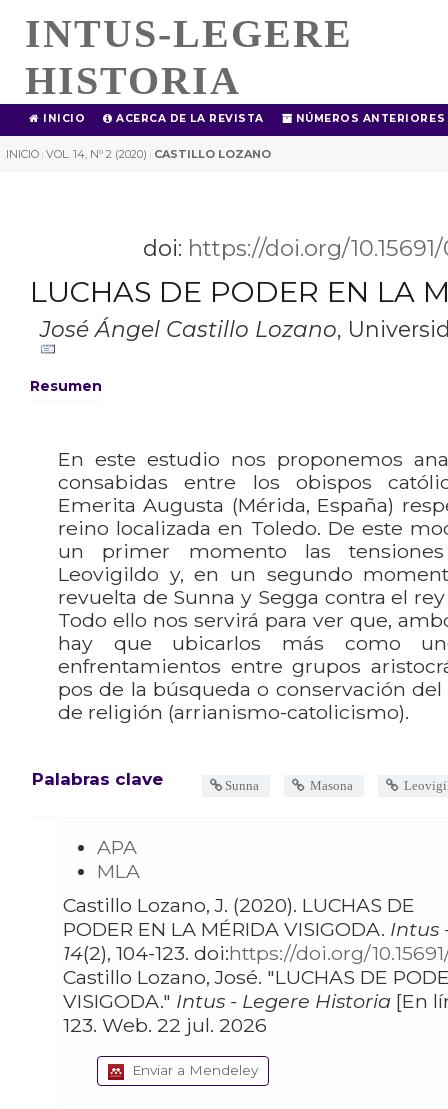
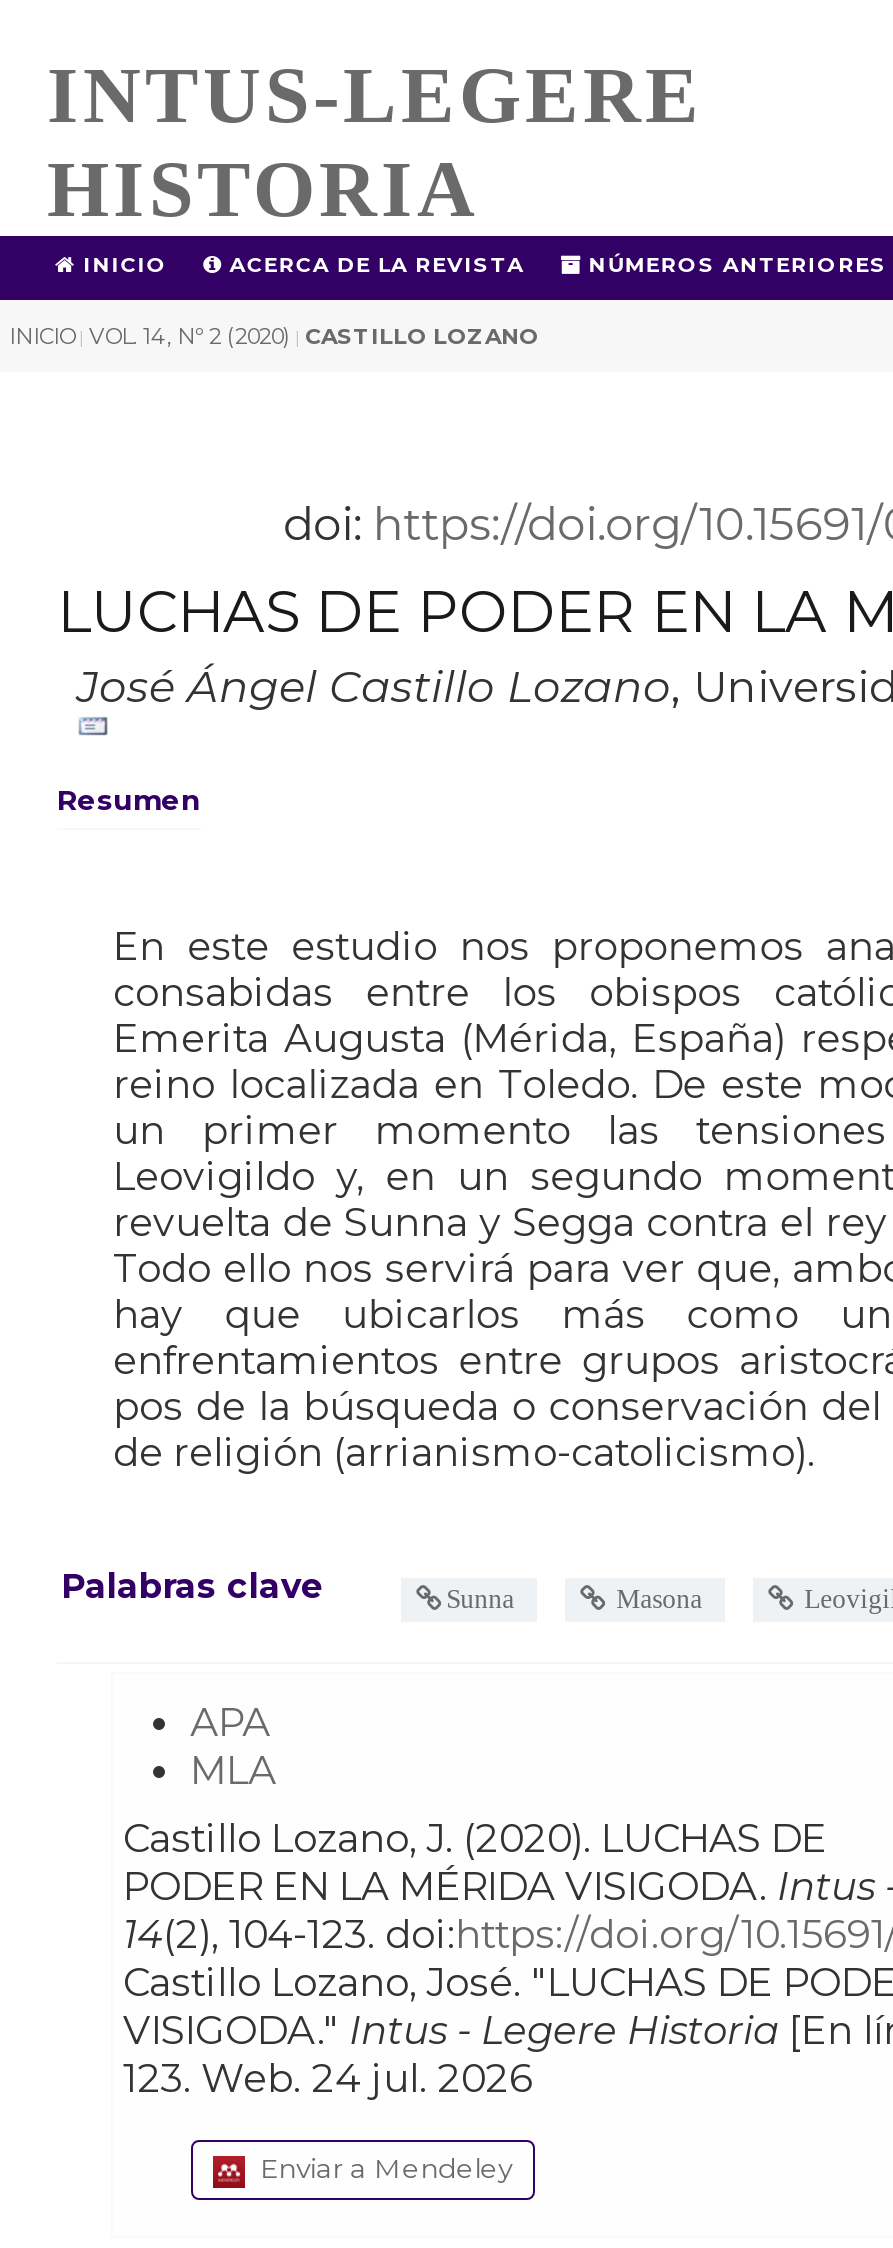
- 123. Web. 22 jul. 2026
+ 123. Web. 24 jul. 2026
